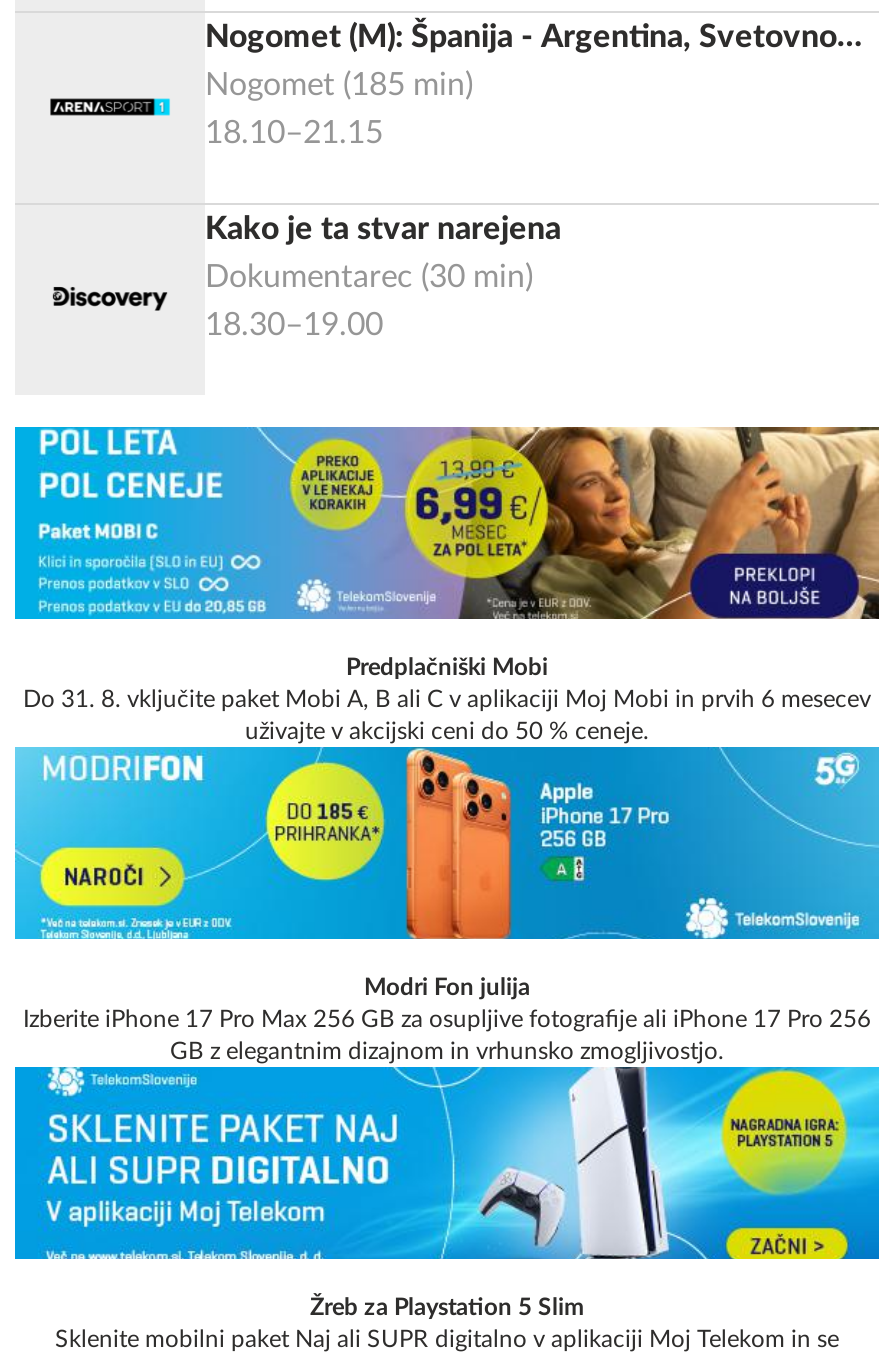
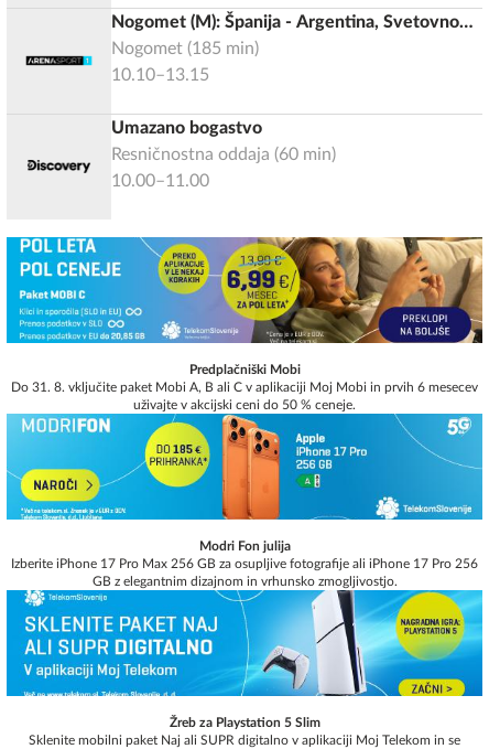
- 18.10–21.15
+ 10.10–13.15

- Kako je ta stvar narejena
+ Umazano bogastvo

- Dokumentarec (30 min)
+ Resničnostna oddaja (60 min)

- 18.30–19.00
+ 10.00–11.00
